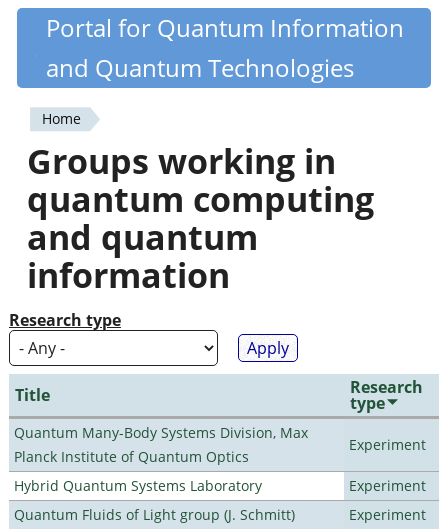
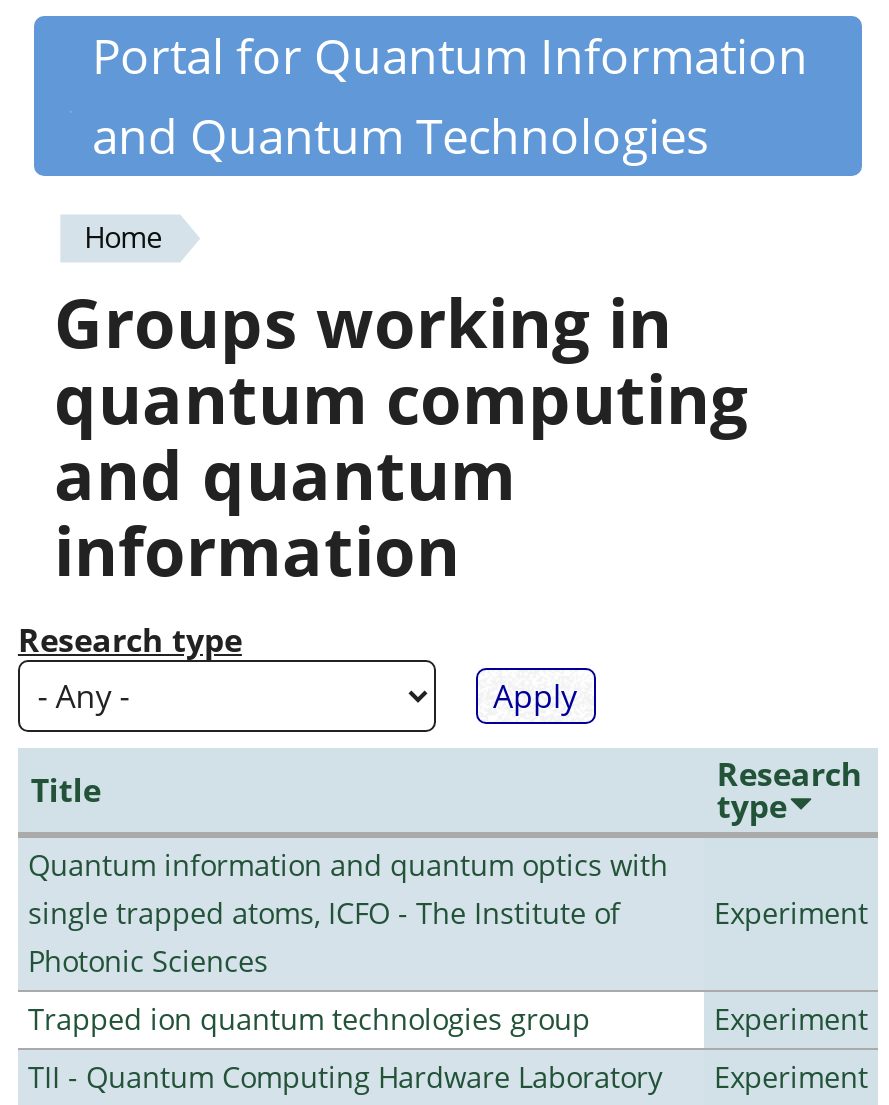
- Quantum Many-Body Systems Division, Max
- Planck Institute of Quantum Optics
+ Quantum information and quantum optics with
+ single trapped atoms, ICFO - The Institute of
+ Photonic Sciences

- Hybrid Quantum Systems Laboratory
+ Trapped ion quantum technologies group

- Quantum Fluids of Light group (J. Schmitt)
+ TII - Quantum Computing Hardware Laboratory
